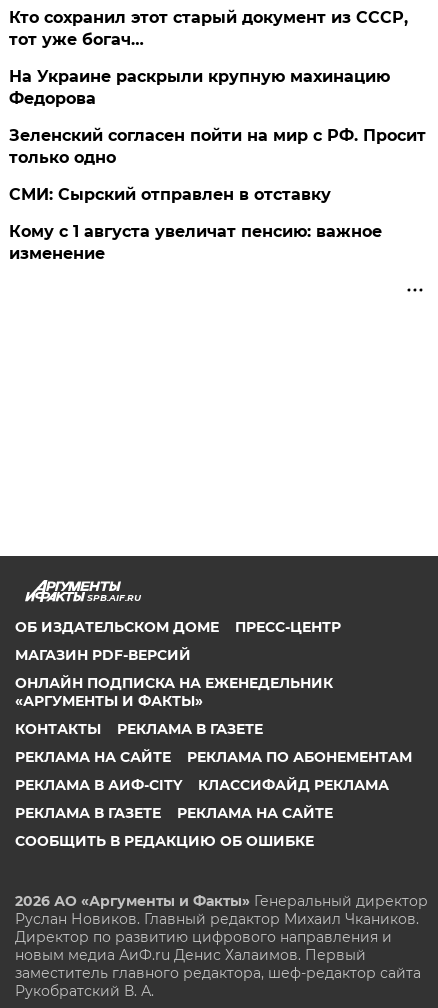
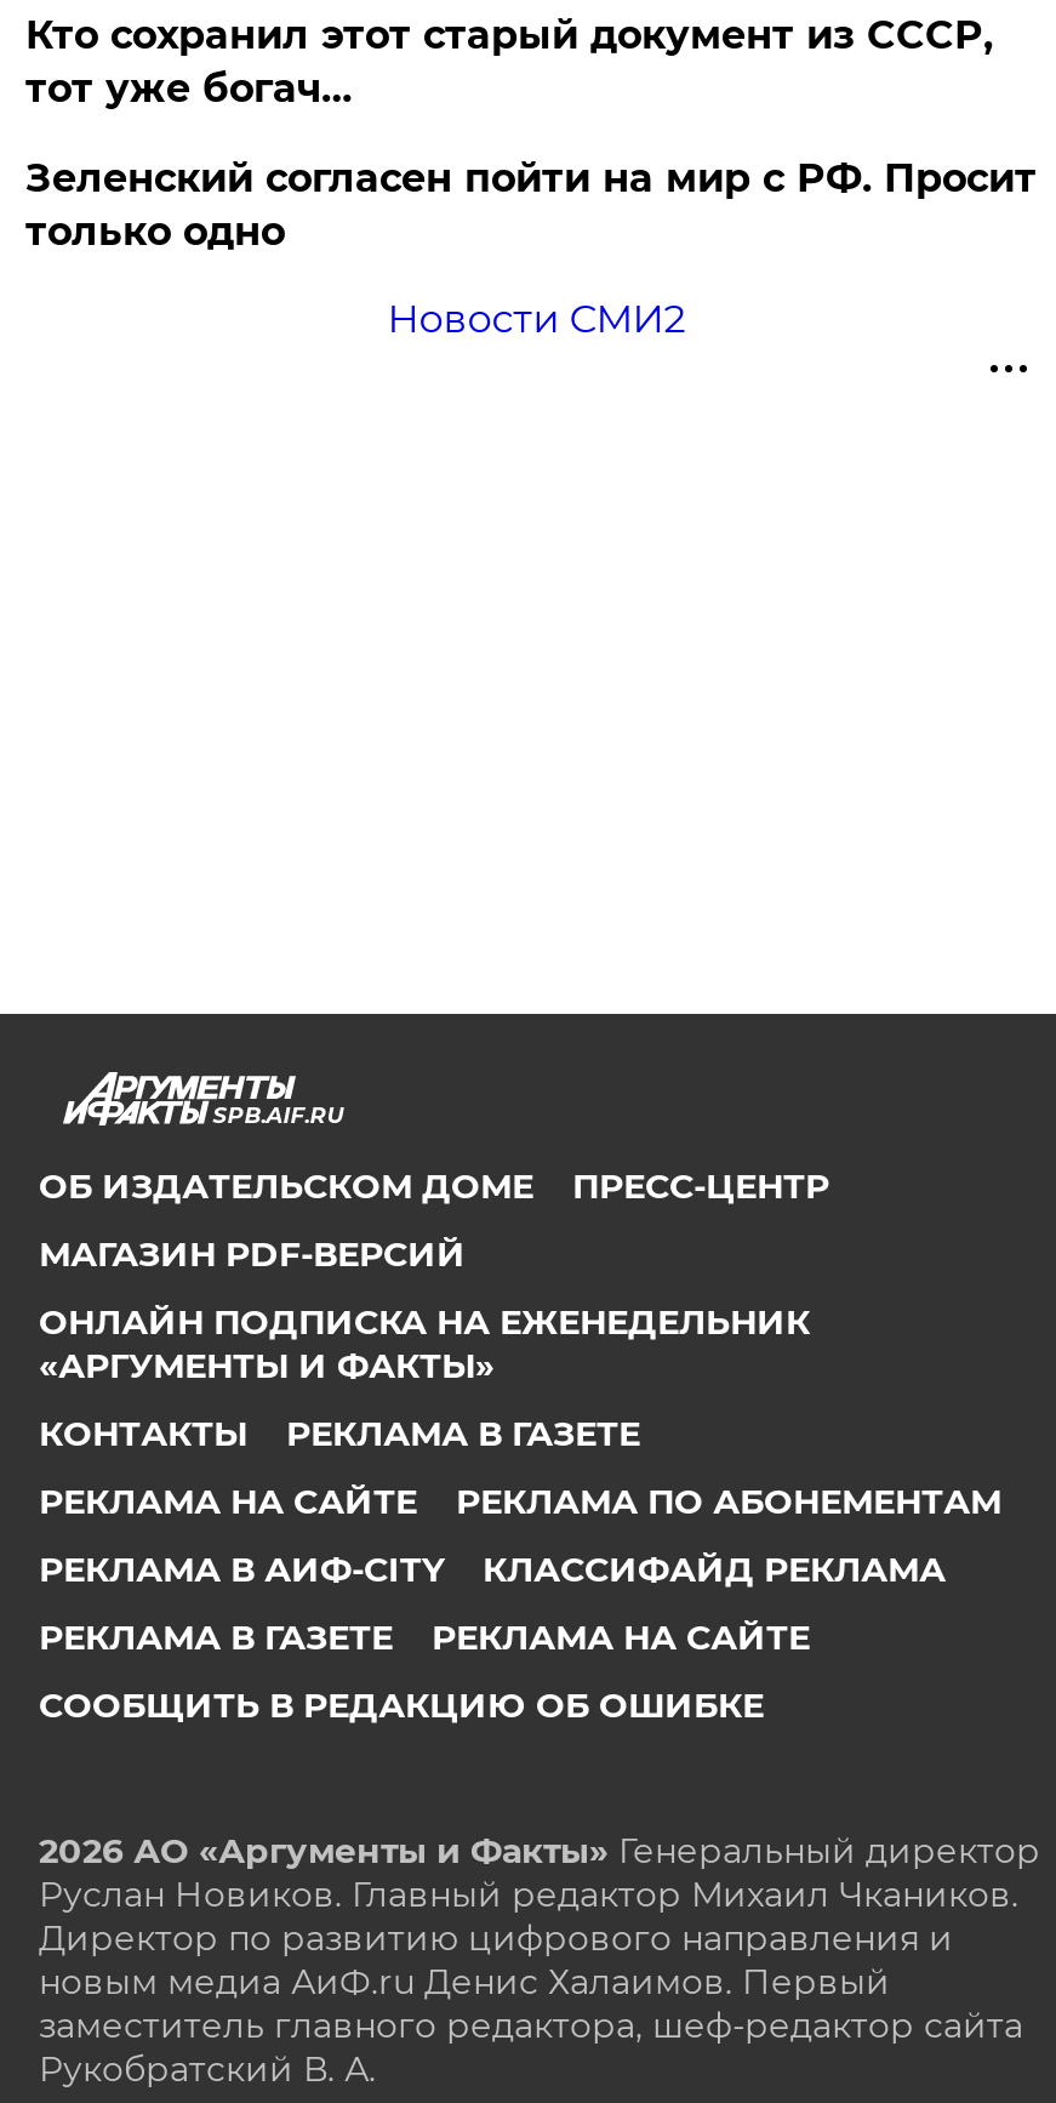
- На Украине раскрыли крупную махинацию
- Федорова

- СМИ: Сырский отправлен в отставку
- Кому с 1 августа увеличат пенсию: важное
- изменение
+ Новости СМИ2
